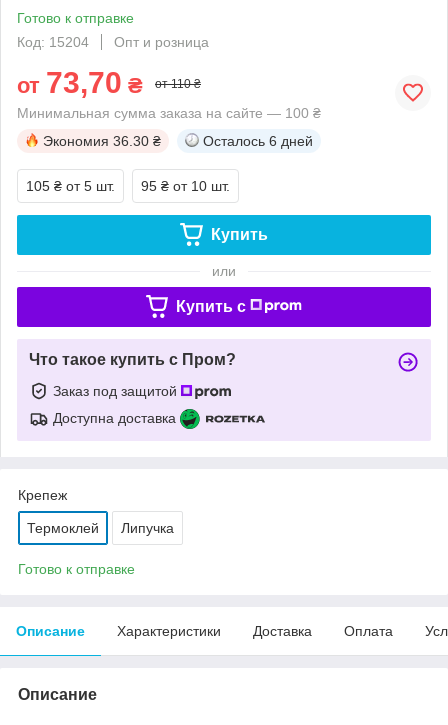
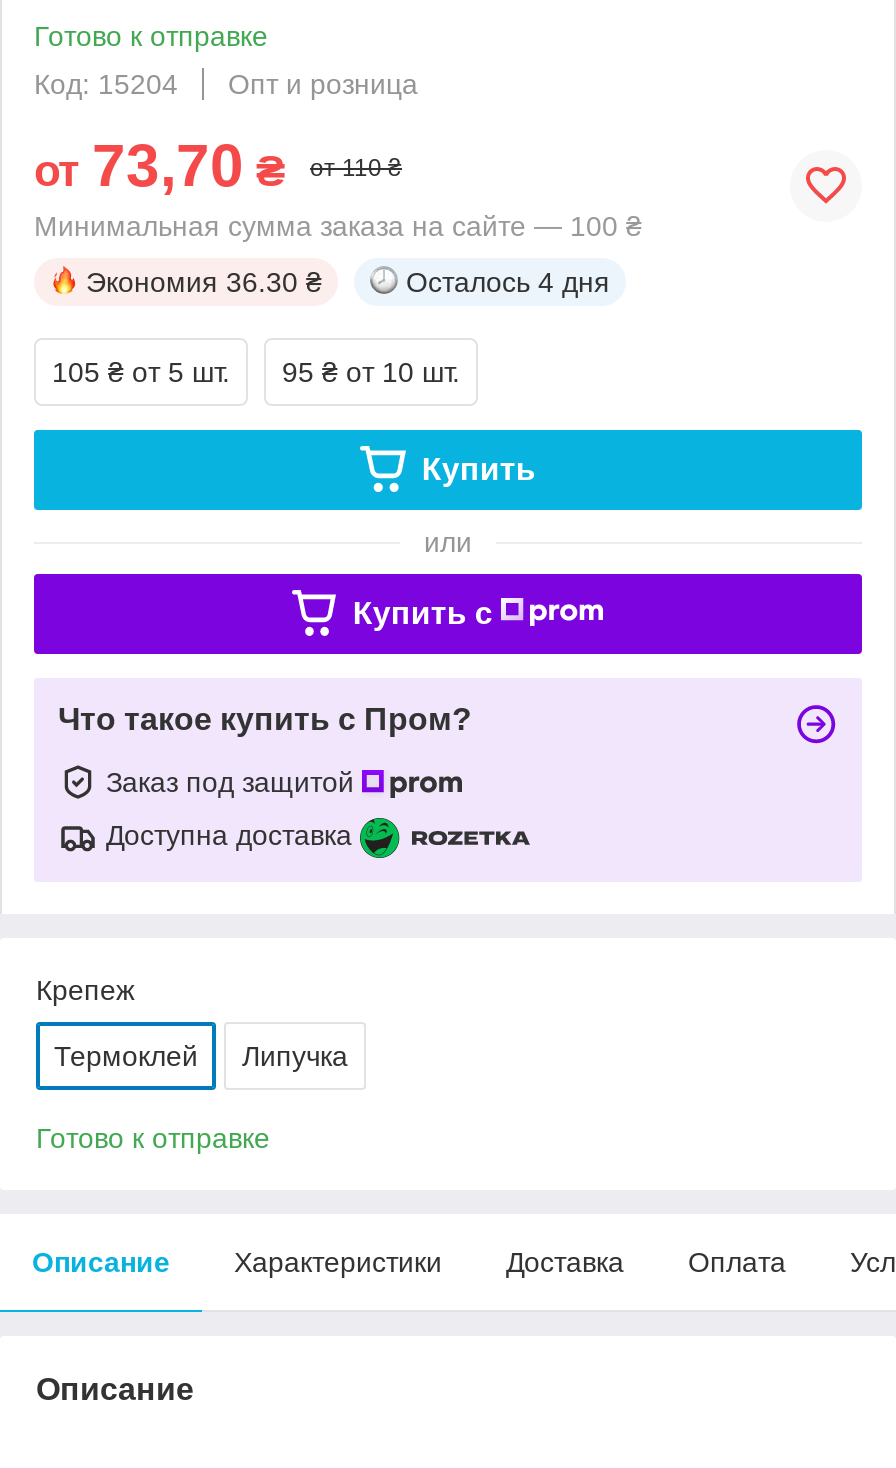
- Осталось 6 дней
+ Осталось 4 дня
